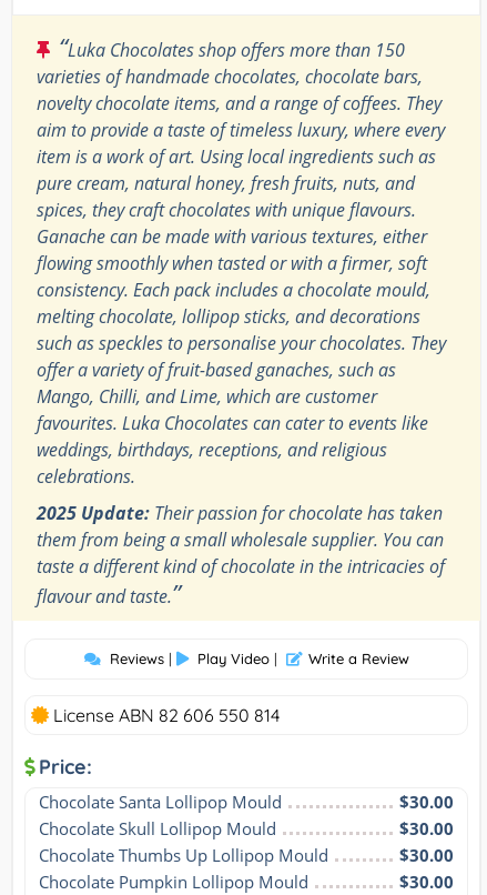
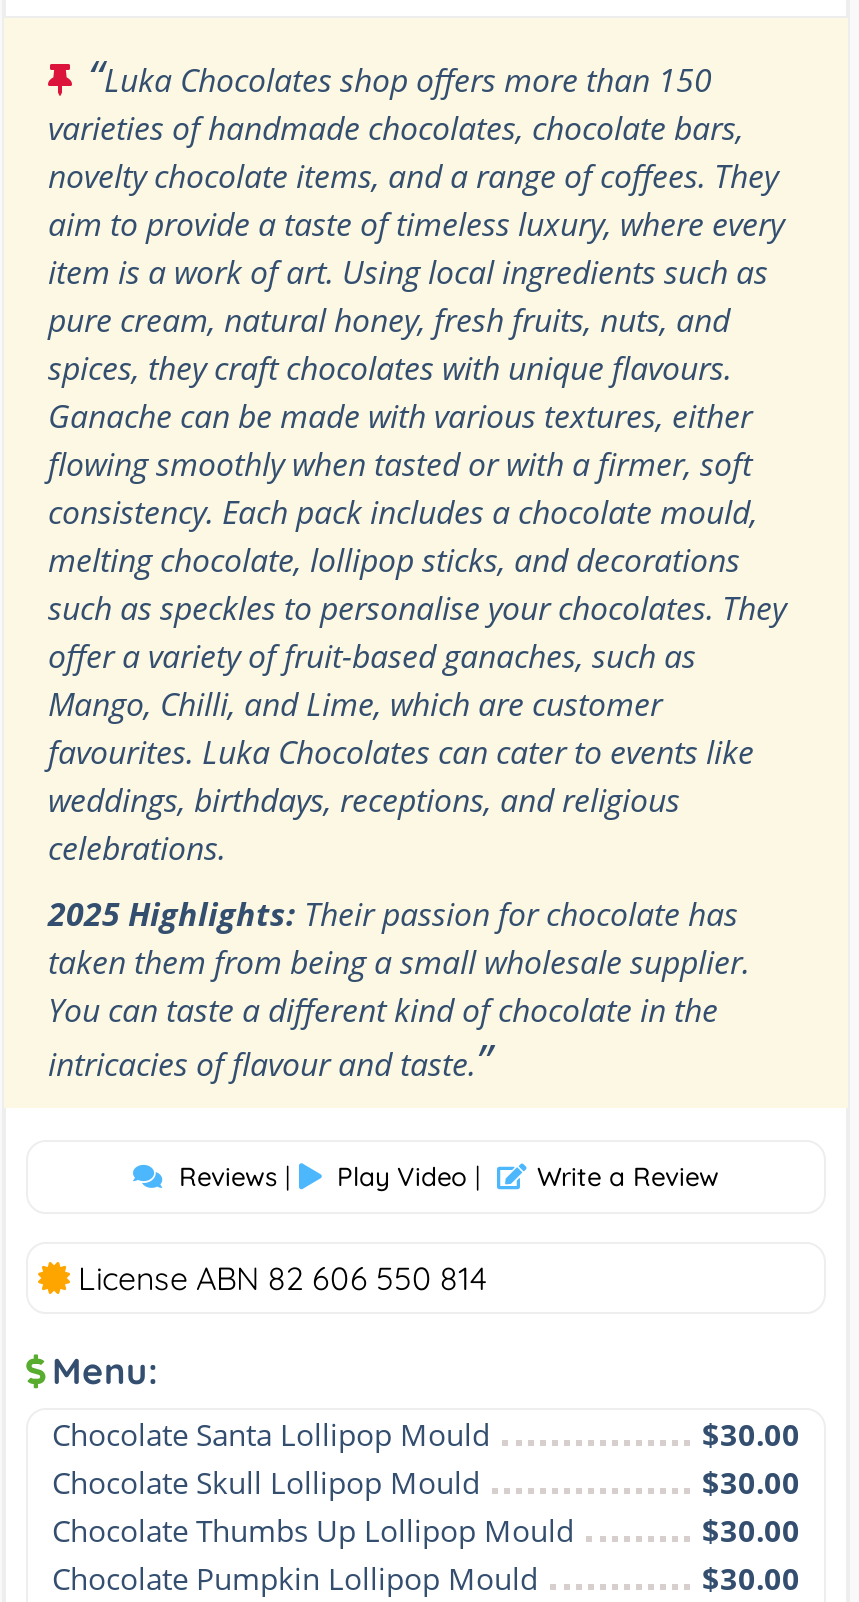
- 2025 Update: Their passion for chocolate has taken
- them from being a small wholesale supplier. You can
- taste a different kind of chocolate in the intricacies of
- flavour and taste.”
+ 2025 Highlights: Their passion for chocolate has
+ taken them from being a small wholesale supplier.
+ You can taste a different kind of chocolate in the
+ intricacies of flavour and taste.”

- Price:
+ Menu:
